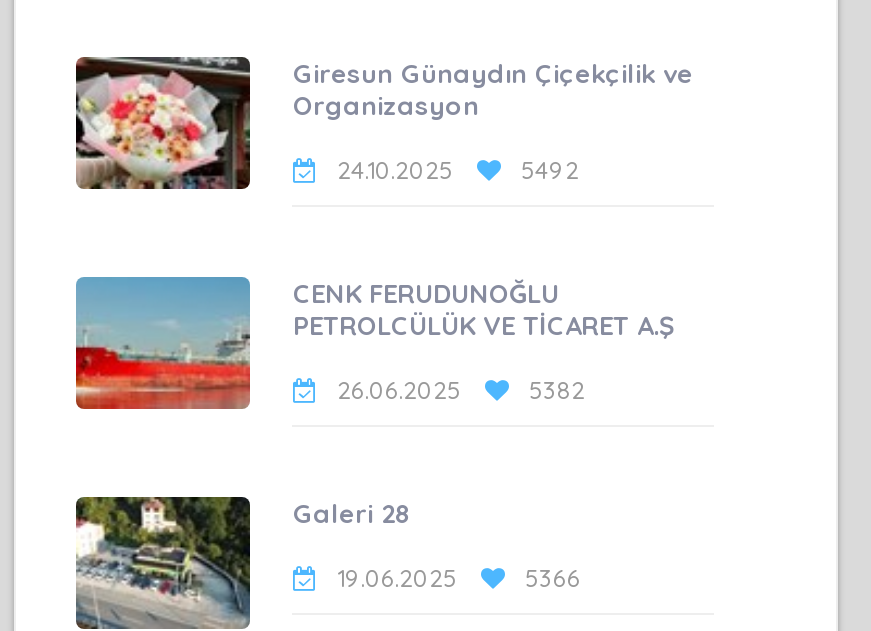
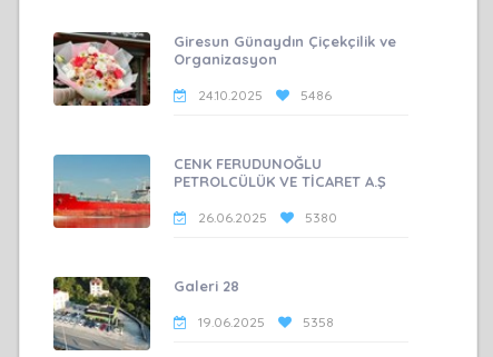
- 24.10.2025 5492
+ 24.10.2025 5486

- 26.06.2025 5382
+ 26.06.2025 5380

- 19.06.2025 5366
+ 19.06.2025 5358
